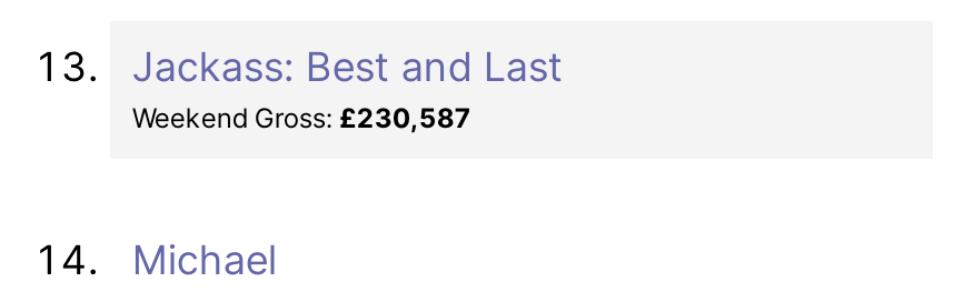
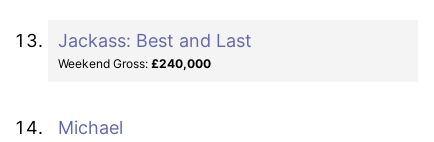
- Weekend Gross: £230,587
+ Weekend Gross: £240,000
